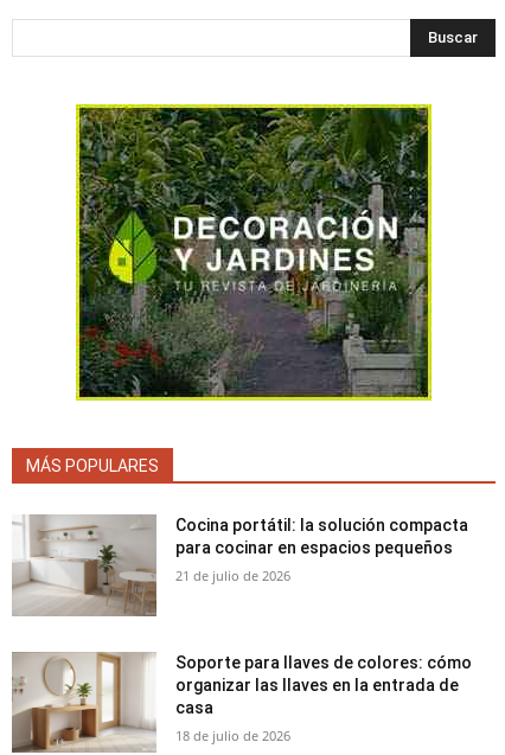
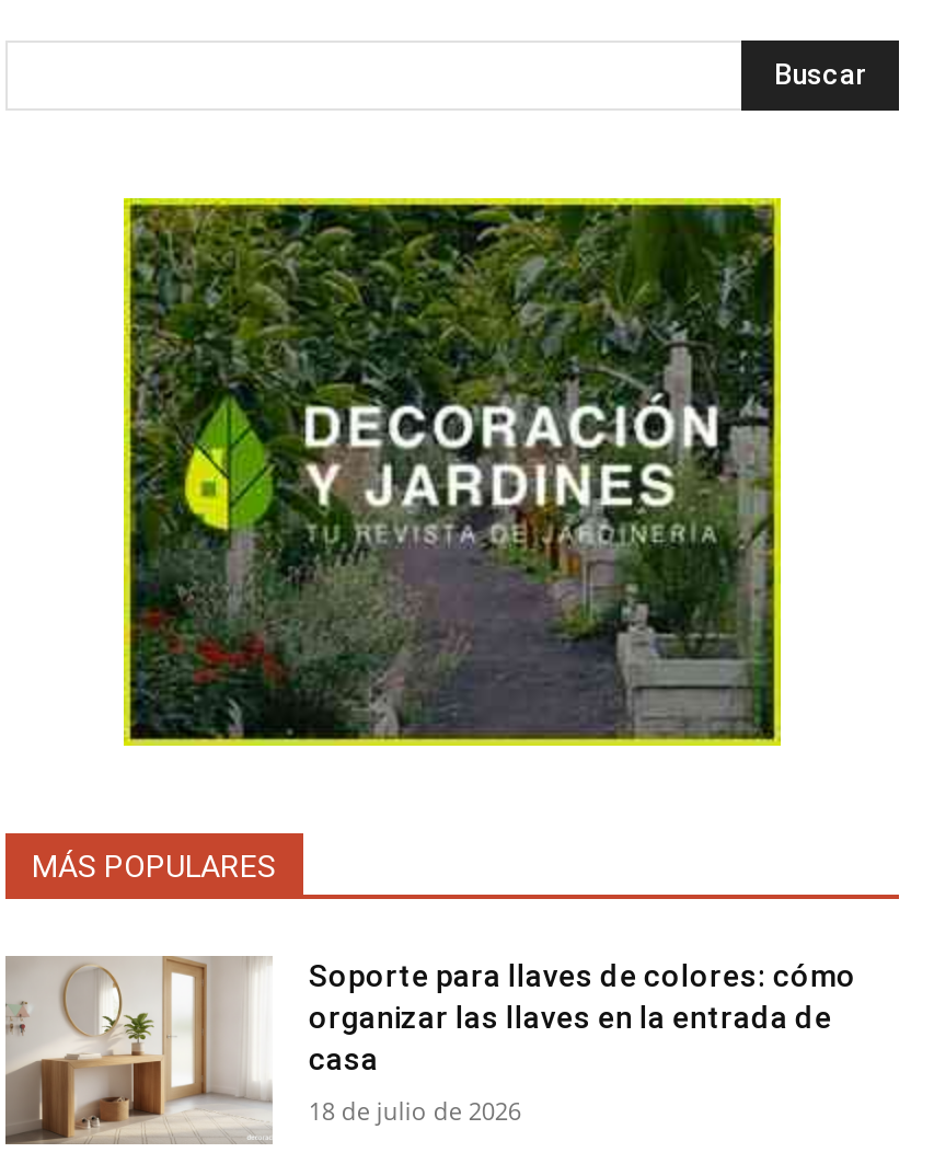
- [image]
- Cocina portátil: la solución compacta
- para cocinar en espacios pequeños
- 21 de julio de 2026
